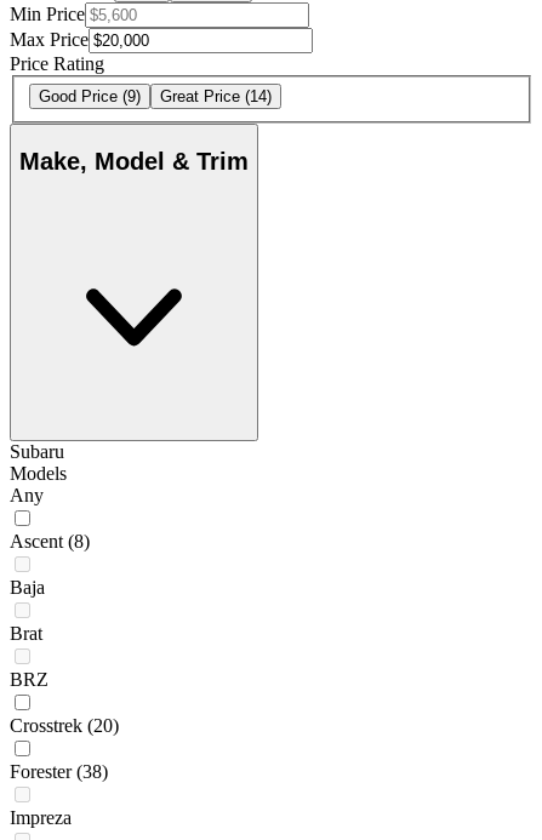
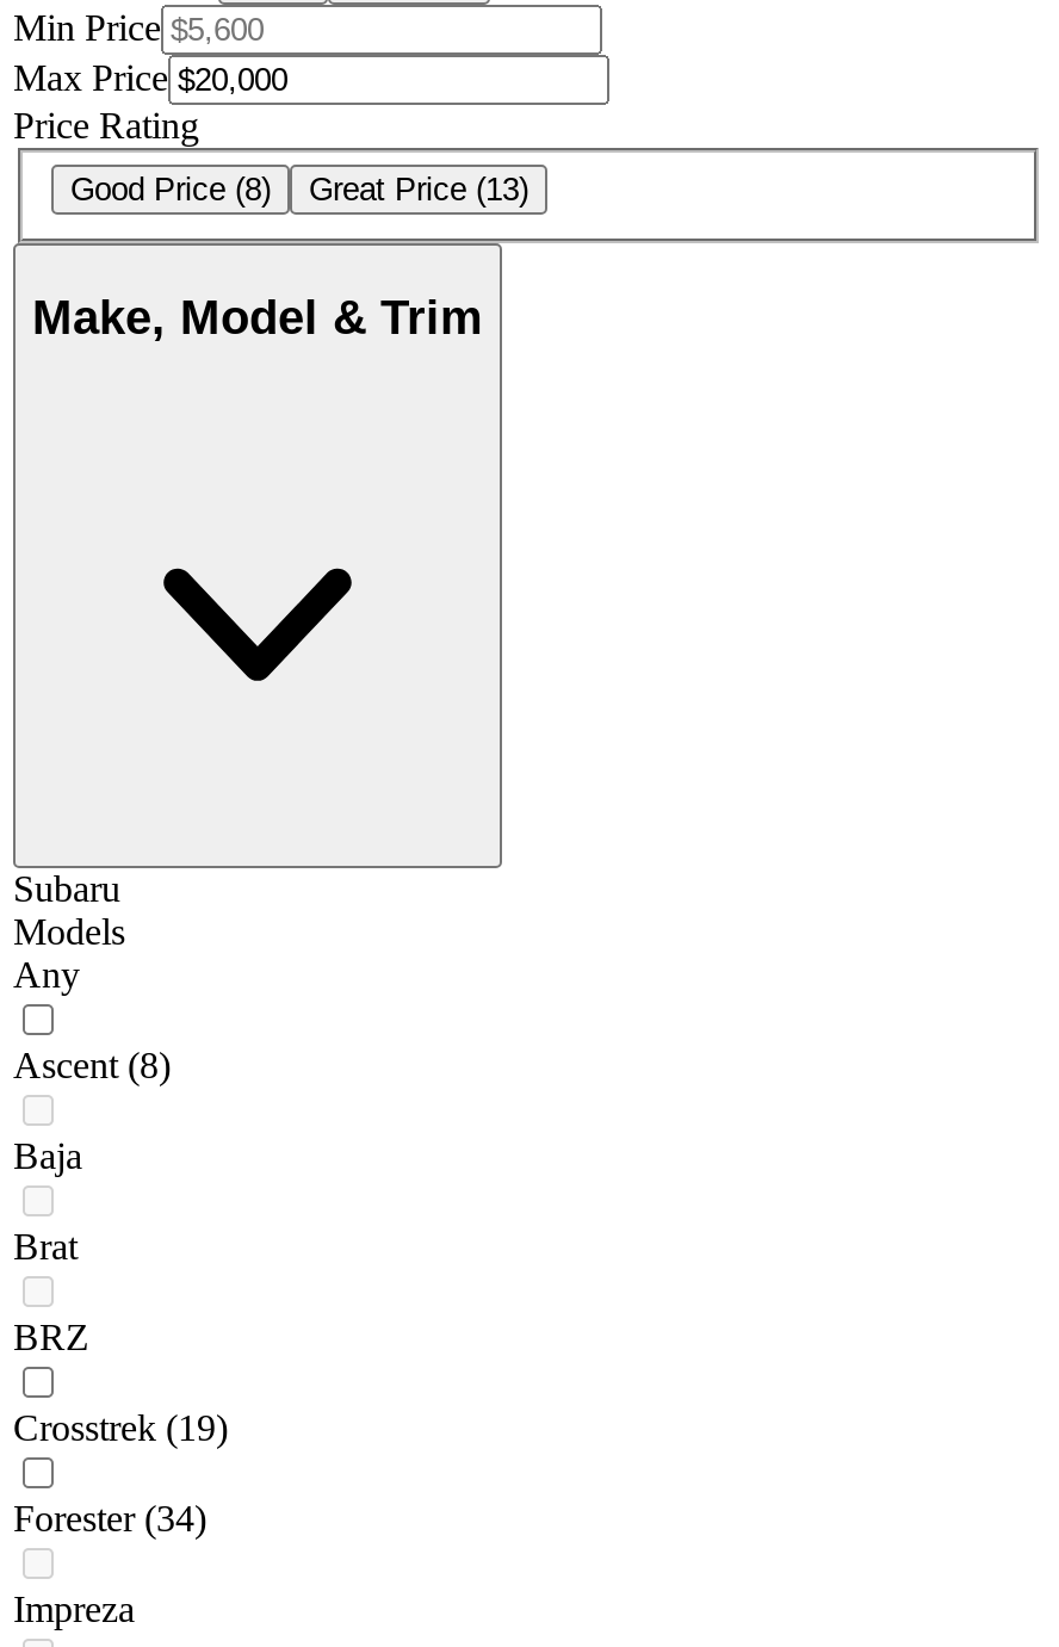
- Good Price (9)
+ Good Price (8)

- Great Price (14)
+ Great Price (13)

- Crosstrek (20)
+ Crosstrek (19)

- Forester (38)
+ Forester (34)
